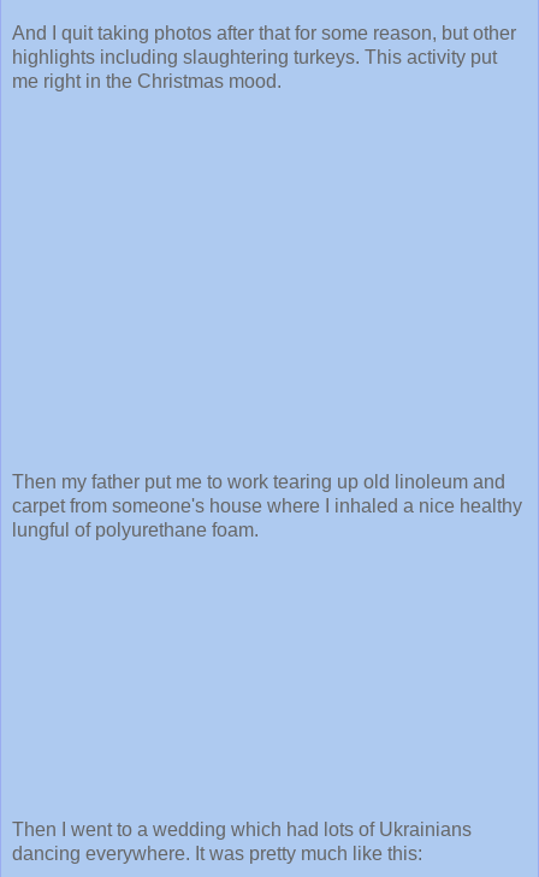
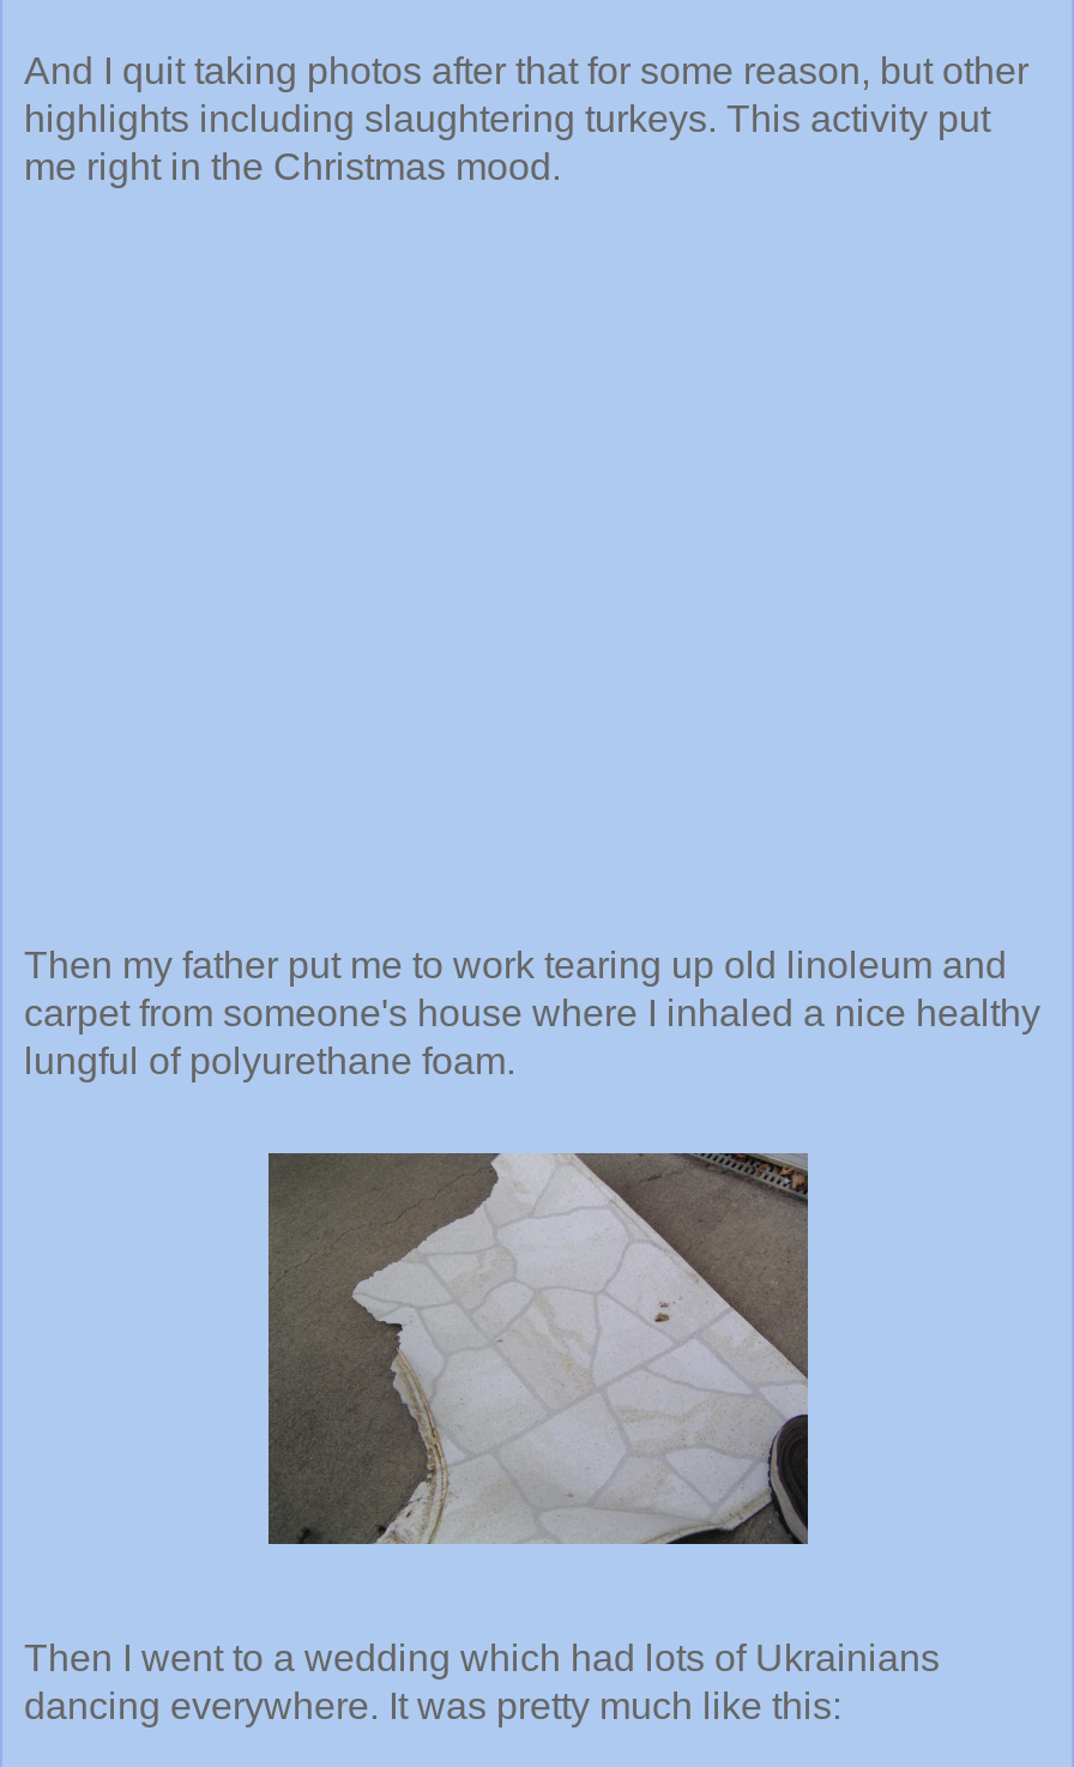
+ [image]
